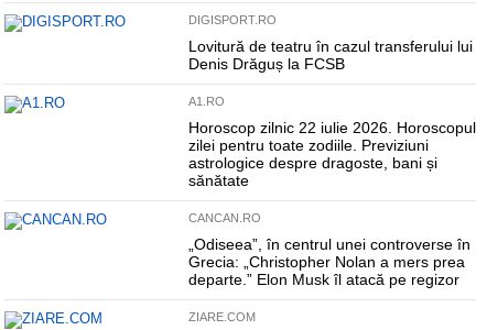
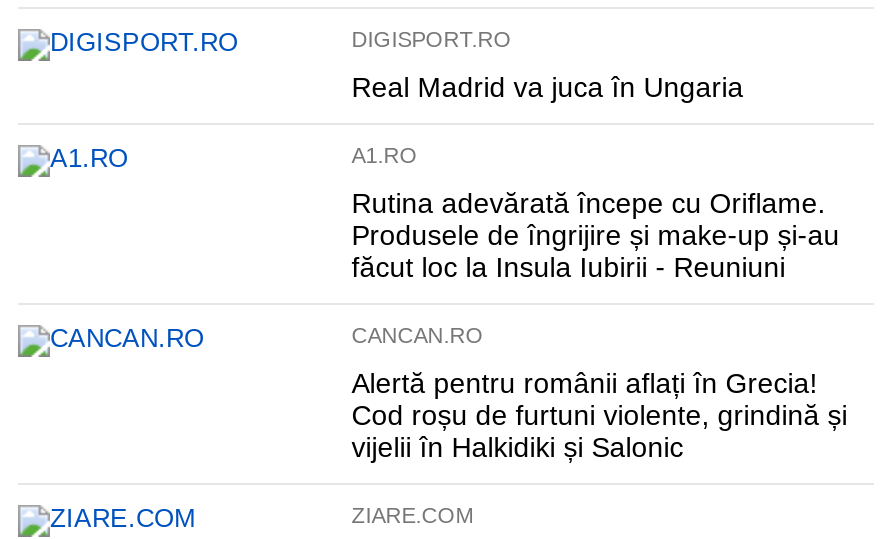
- Lovitură de teatru în cazul transferului lui
- Denis Drăguș la FCSB
+ Real Madrid va juca în Ungaria

- Horoscop zilnic 22 iulie 2026. Horoscopul
- zilei pentru toate zodiile. Previziuni
- astrologice despre dragoste, bani și
- sănătate
+ Rutina adevărată începe cu Oriflame.
+ Produsele de îngrijire și make-up și-au
+ făcut loc la Insula Iubirii - Reuniuni

- „Odiseea”, în centrul unei controverse în
- Grecia: „Christopher Nolan a mers prea
- departe.” Elon Musk îl atacă pe regizor
+ Alertă pentru românii aflați în Grecia!
+ Cod roșu de furtuni violente, grindină și
+ vijelii în Halkidiki și Salonic
